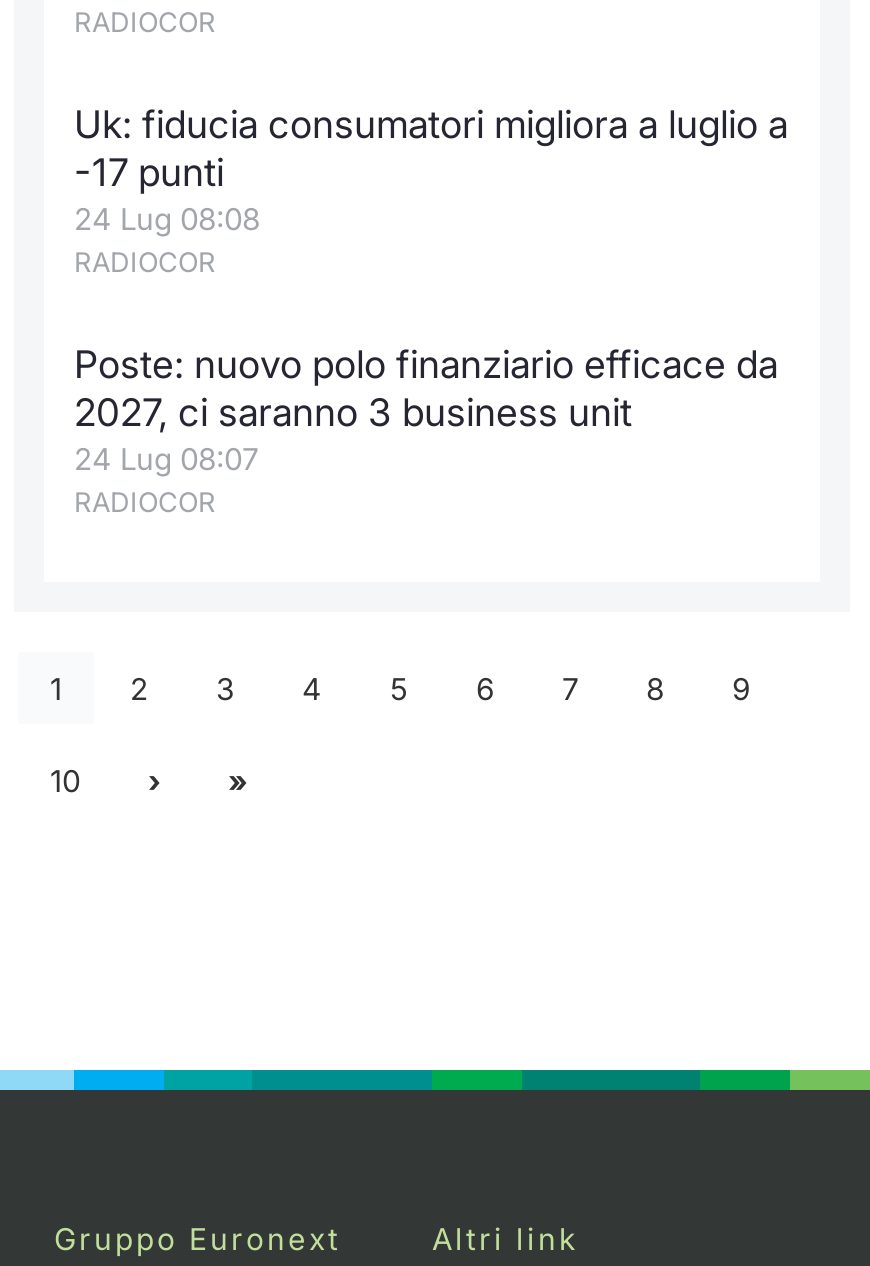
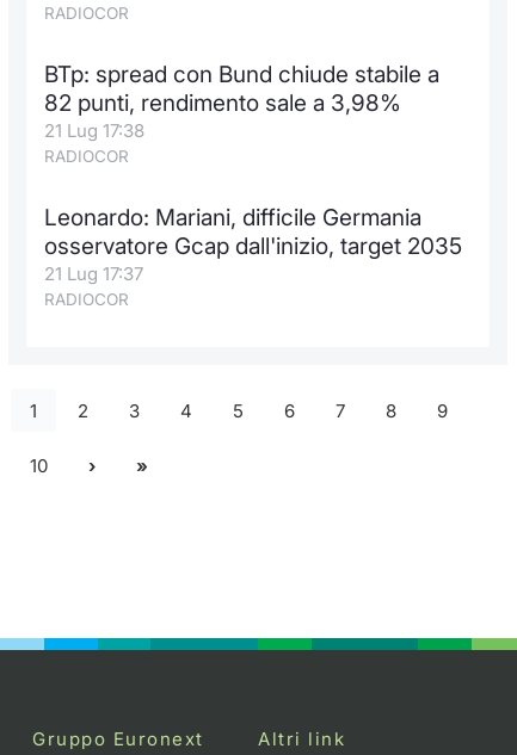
- Uk: fiducia consumatori migliora a luglio a
- -17 punti
- 24 Lug 08:08
+ BTp: spread con Bund chiude stabile a
+ 82 punti, rendimento sale a 3,98%
+ 21 Lug 17:38

- Poste: nuovo polo finanziario efficace da
- 2027, ci saranno 3 business unit
- 24 Lug 08:07
+ Leonardo: Mariani, difficile Germania
+ osservatore Gcap dall'inizio, target 2035
+ 21 Lug 17:37
